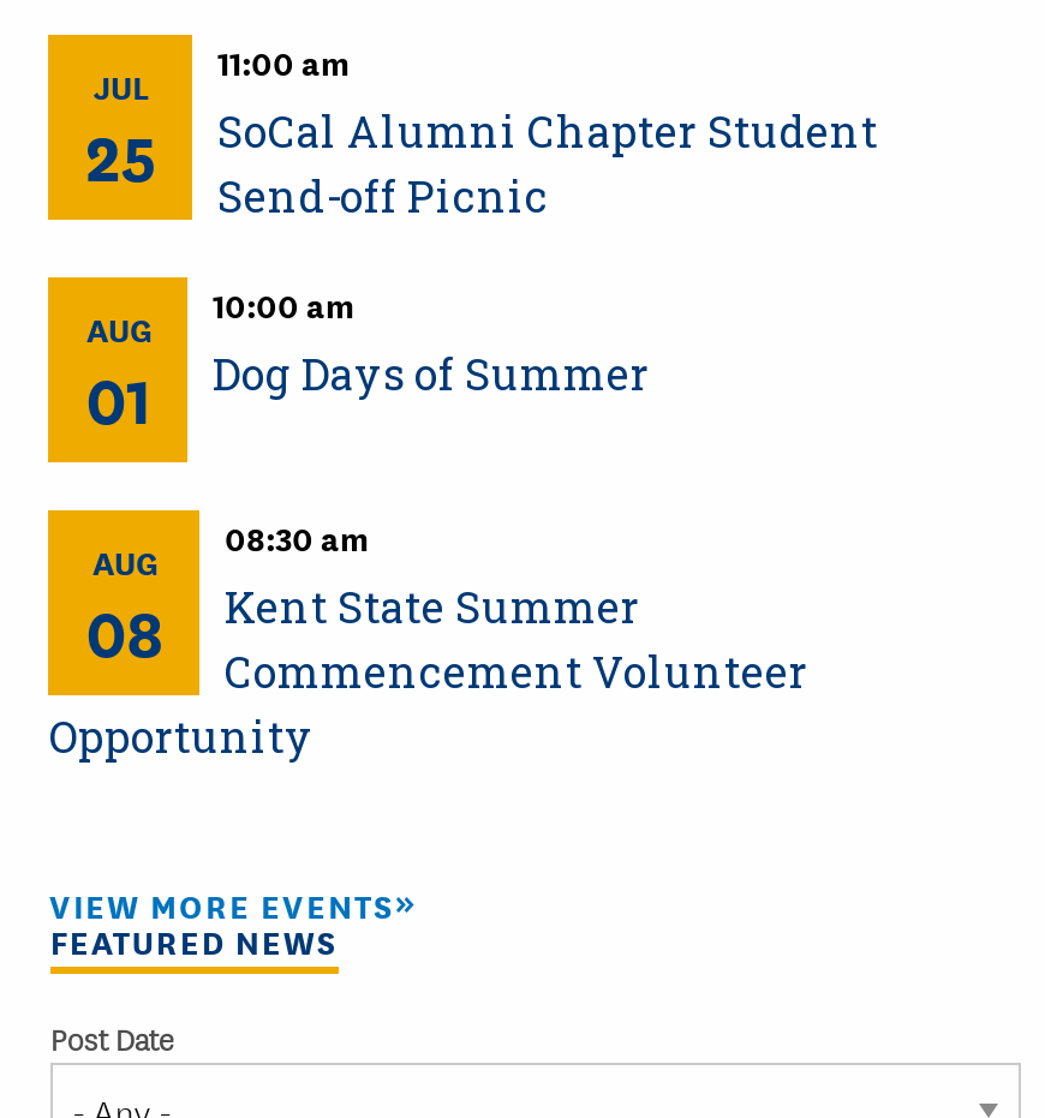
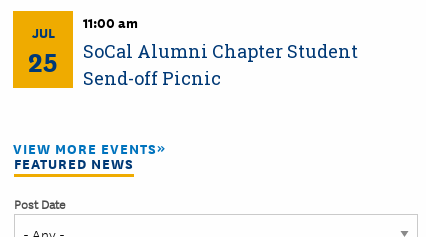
- 10:00 am
- Dog Days of Summer
- AUG
- 08

- AUG
- 01

- 08:30 am
- Kent State Summer
- Commencement Volunteer
- Opportunity
